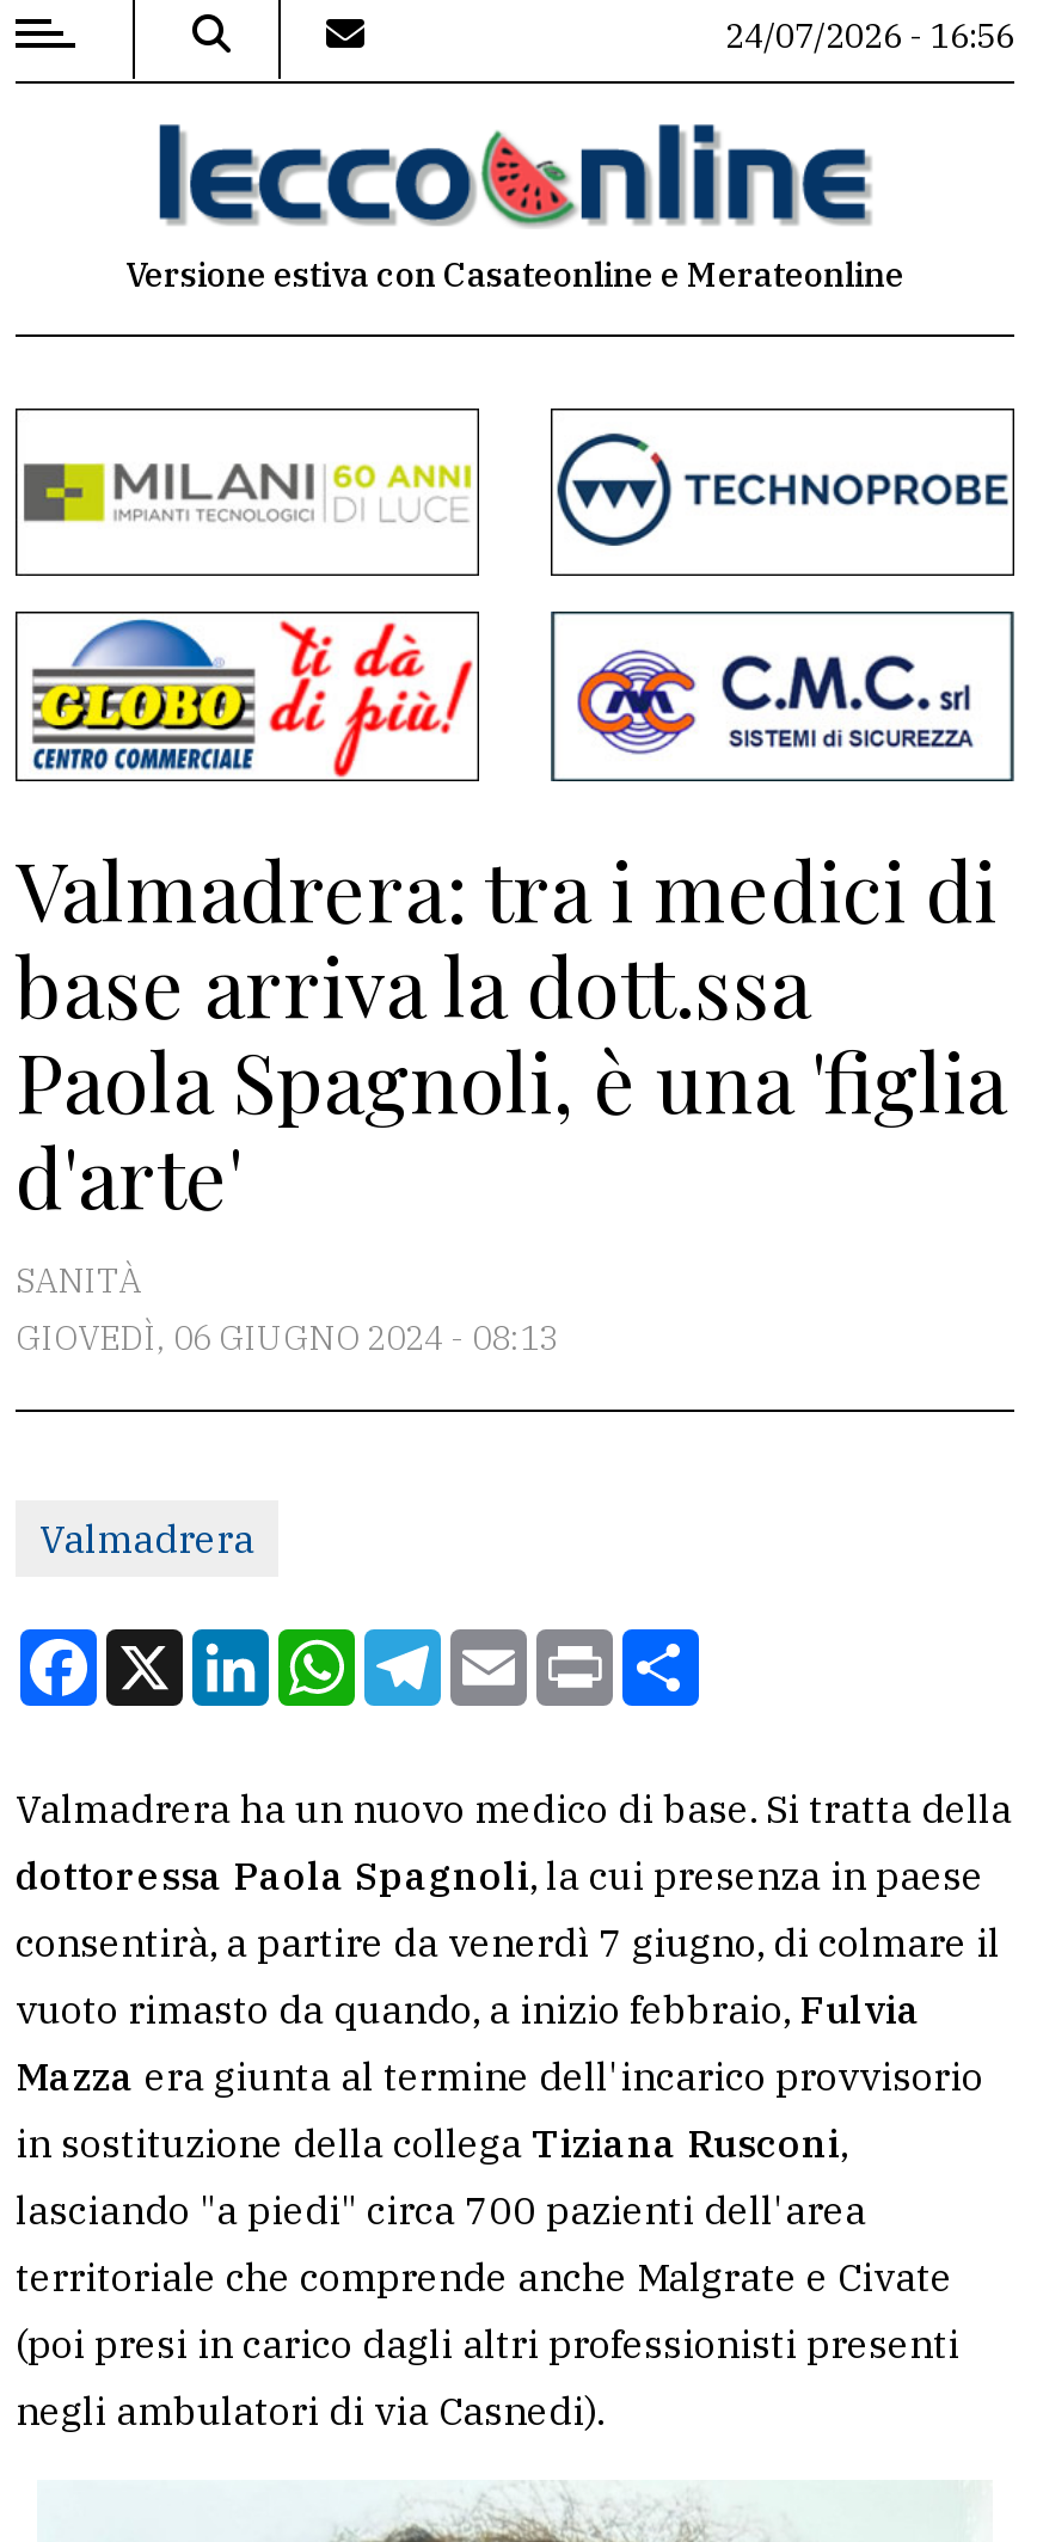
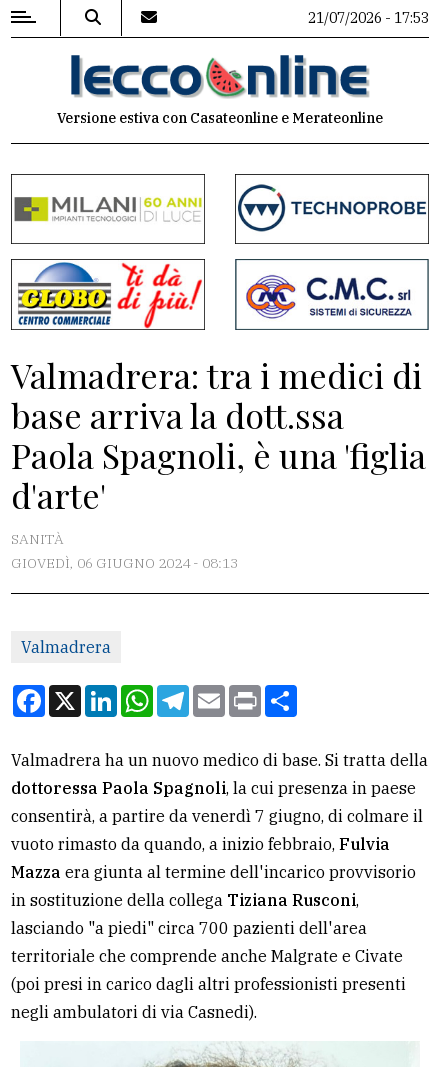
- 24/07/2026 - 16:56
+ 21/07/2026 - 17:53
